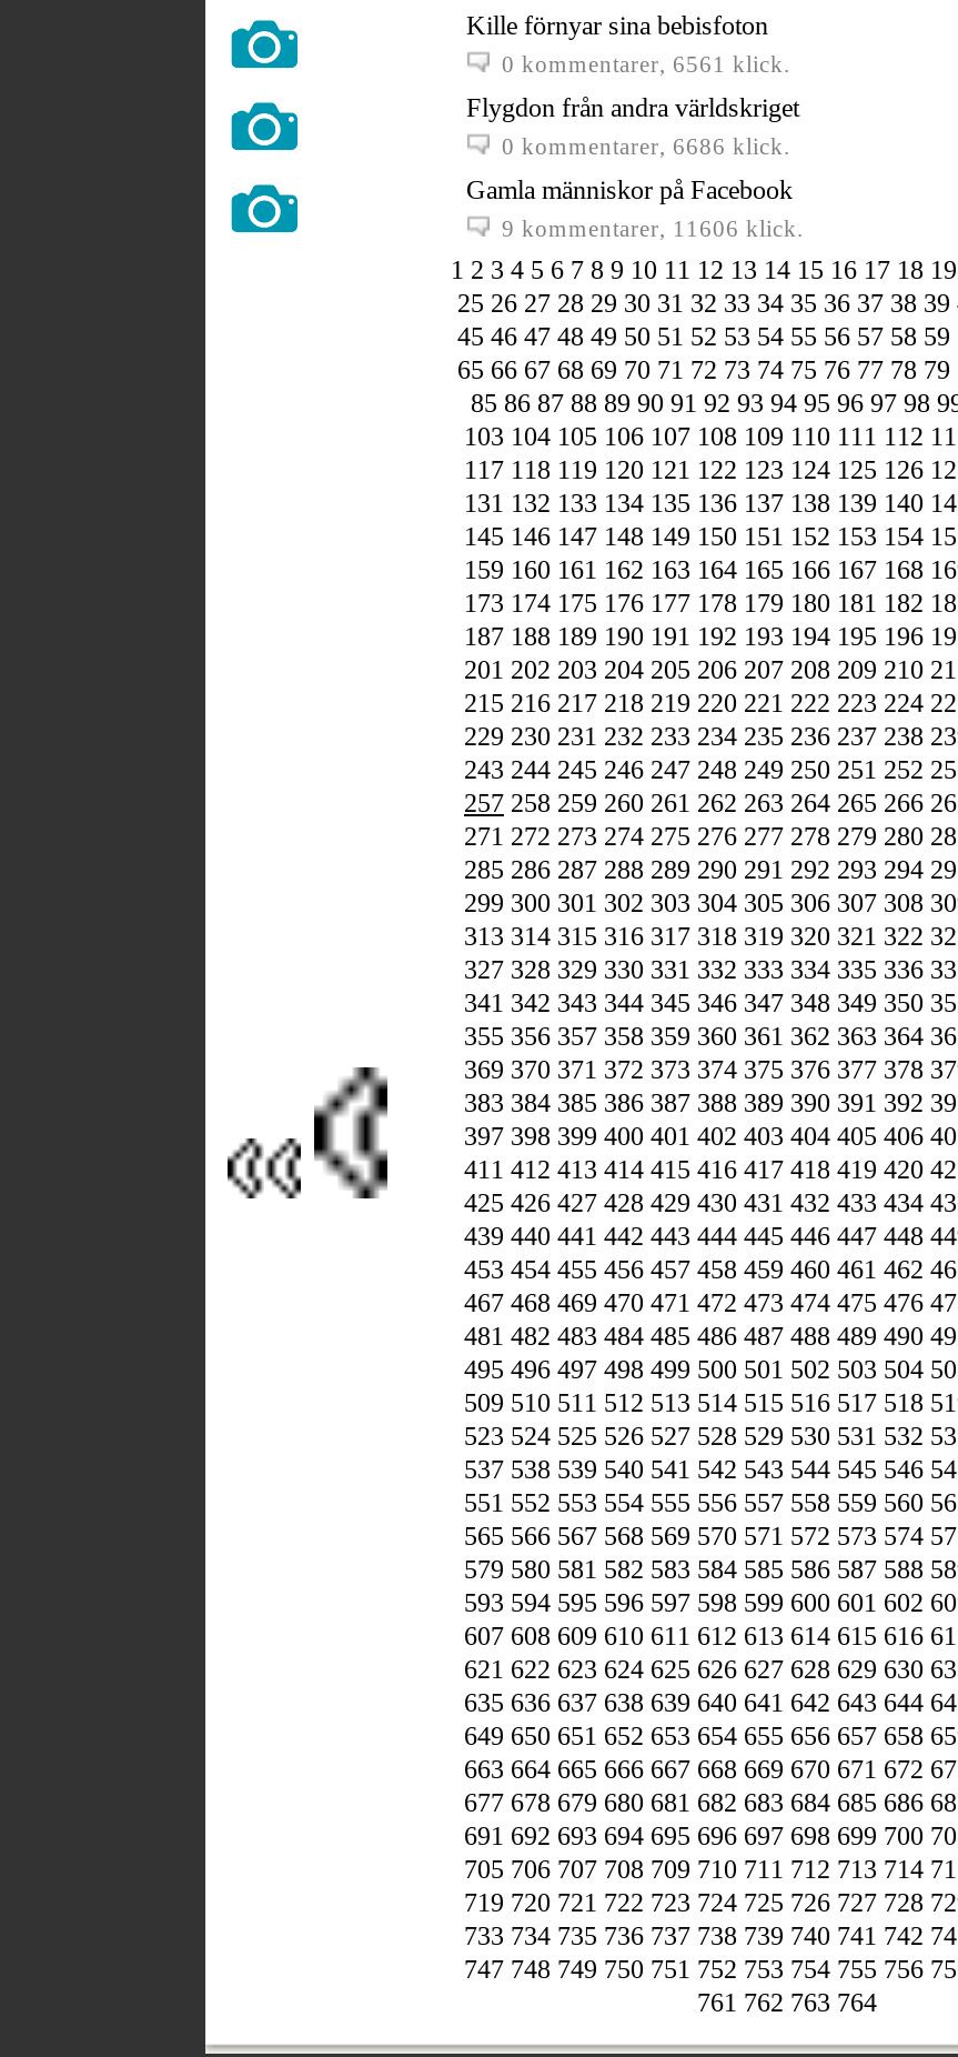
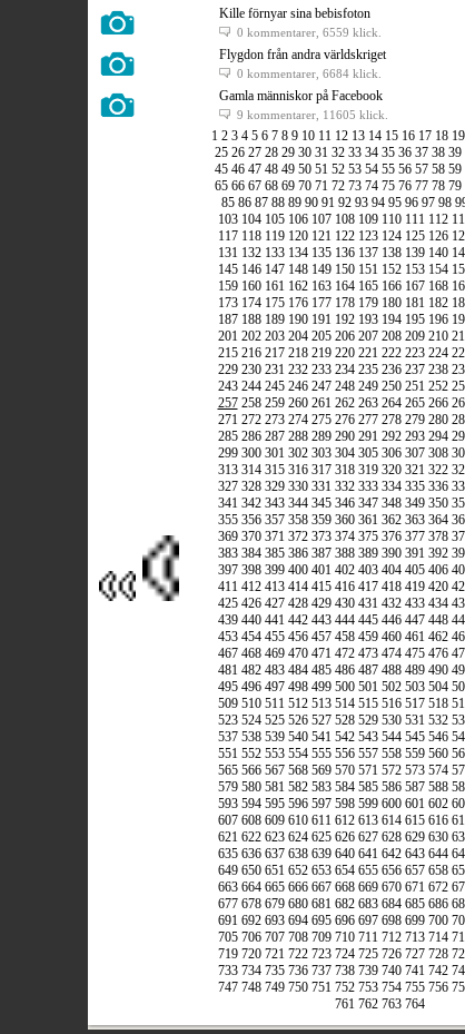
- 0 kommentarer, 6561 klick.
+ 0 kommentarer, 6559 klick.

- 0 kommentarer, 6686 klick.
+ 0 kommentarer, 6684 klick.

- 9 kommentarer, 11606 klick.
+ 9 kommentarer, 11605 klick.
